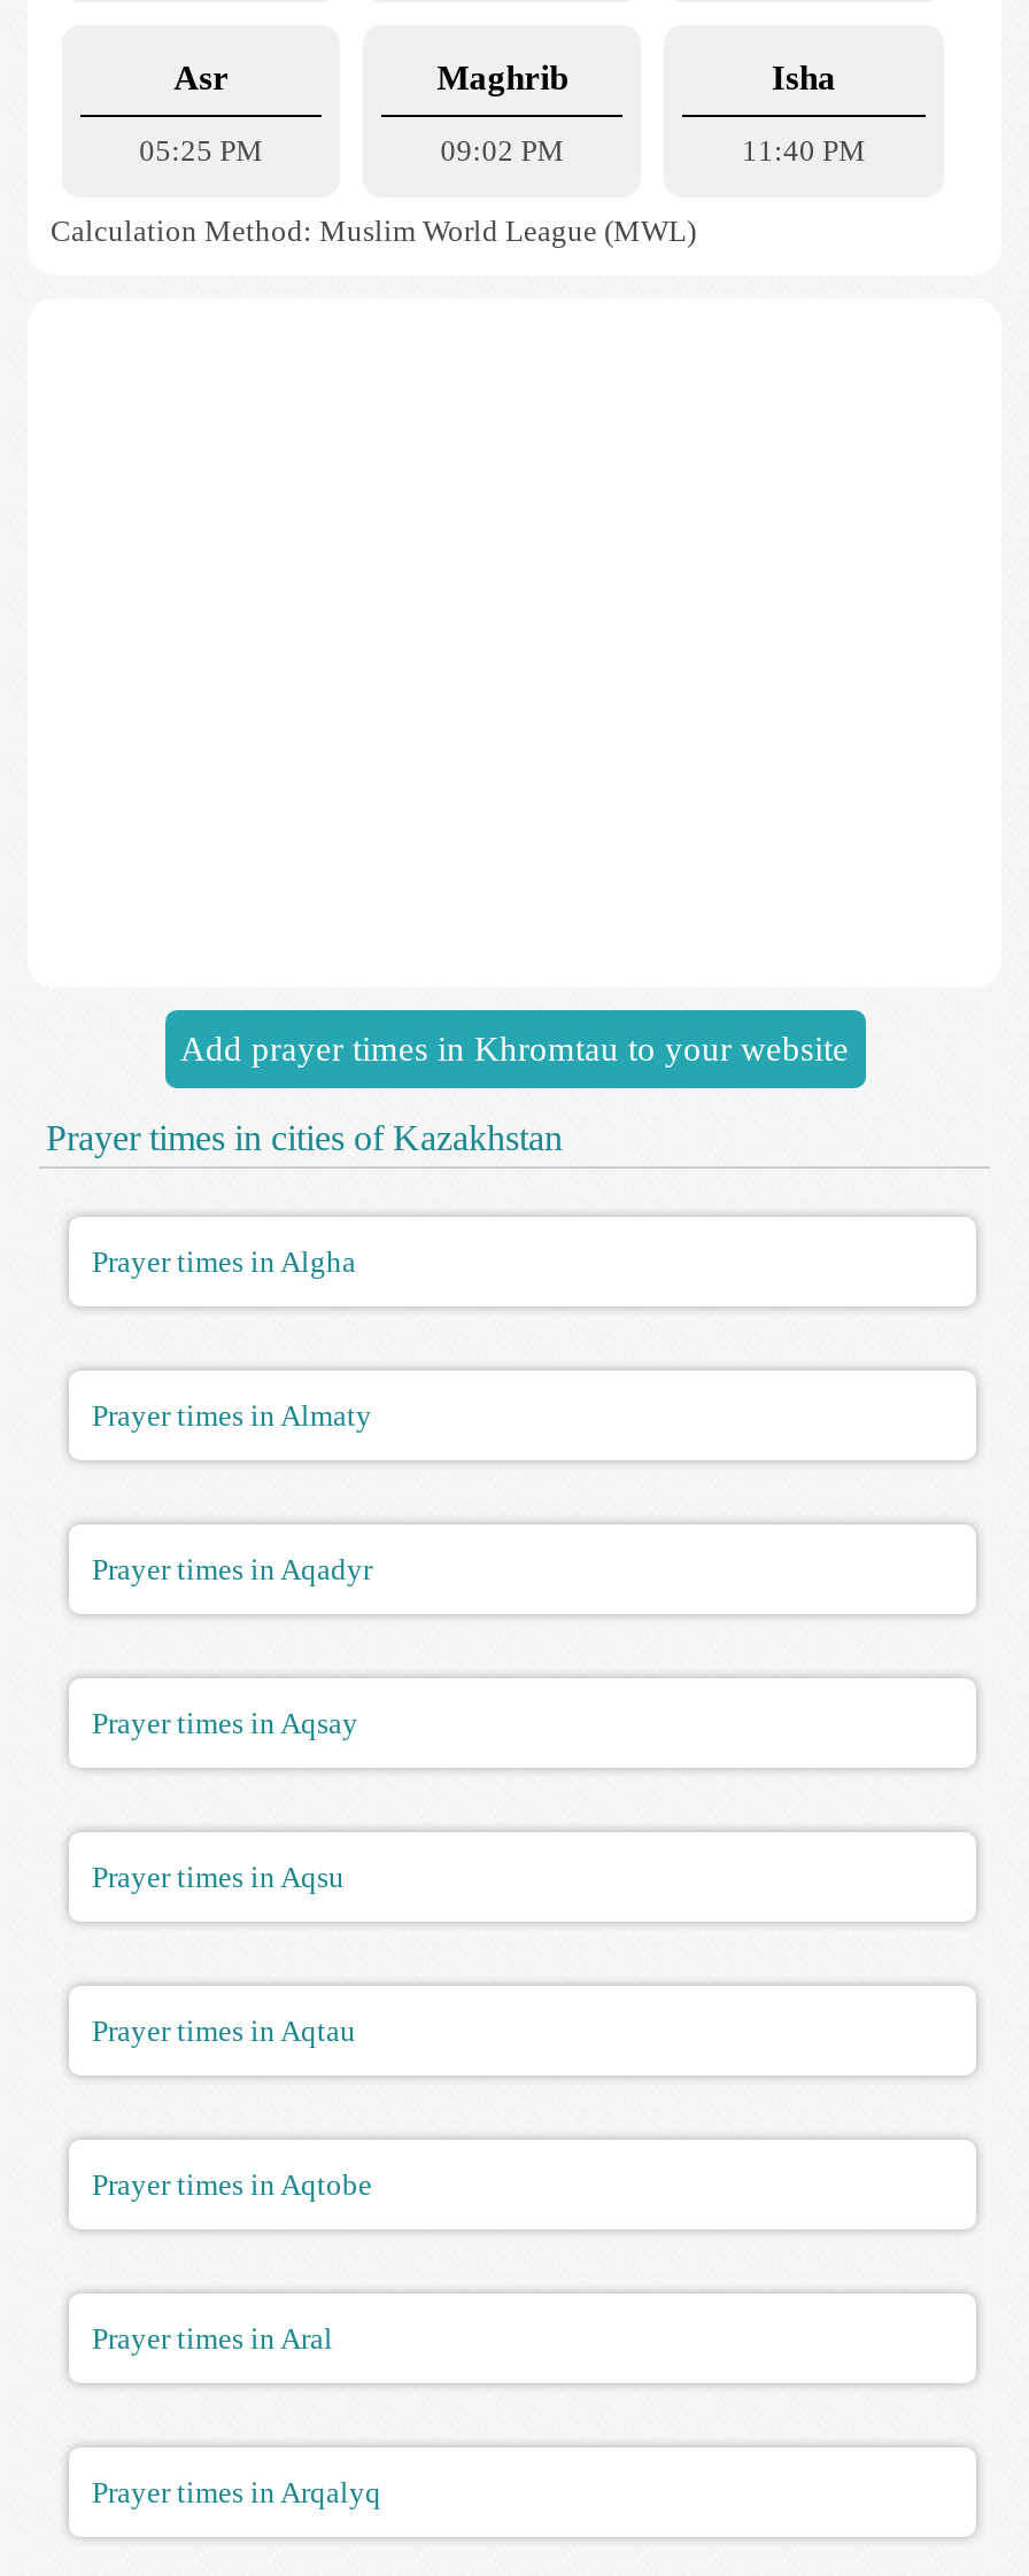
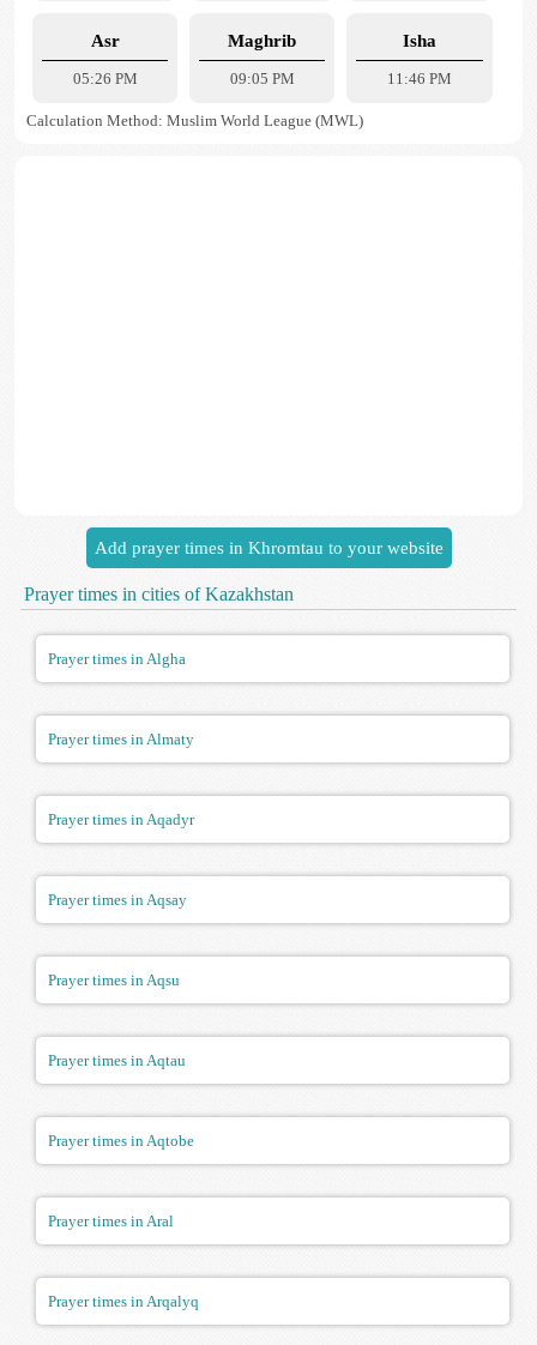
- 05:25 PM
+ 05:26 PM

- 09:02 PM
+ 09:05 PM

- 11:40 PM
+ 11:46 PM
